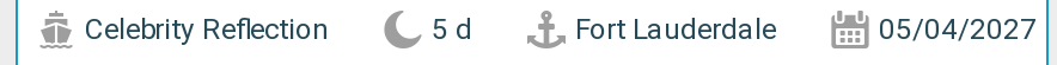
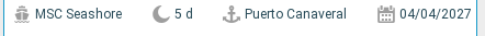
- Celebrity Reflection
+ MSC Seashore

- Fort Lauderdale
- 05/04/2027
+ Puerto Canaveral
+ 04/04/2027
